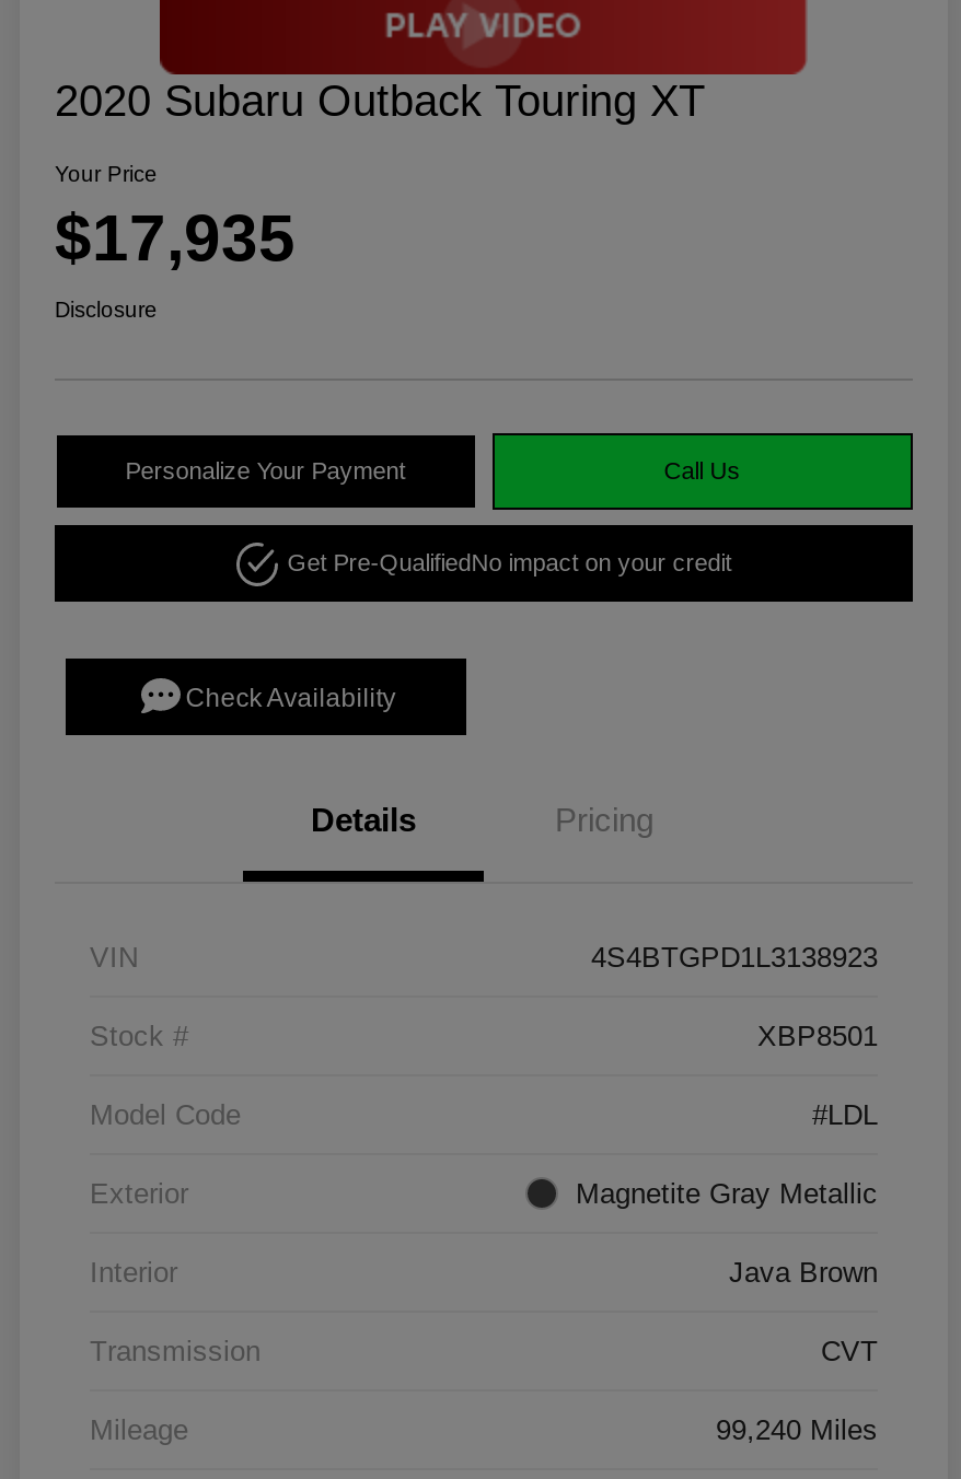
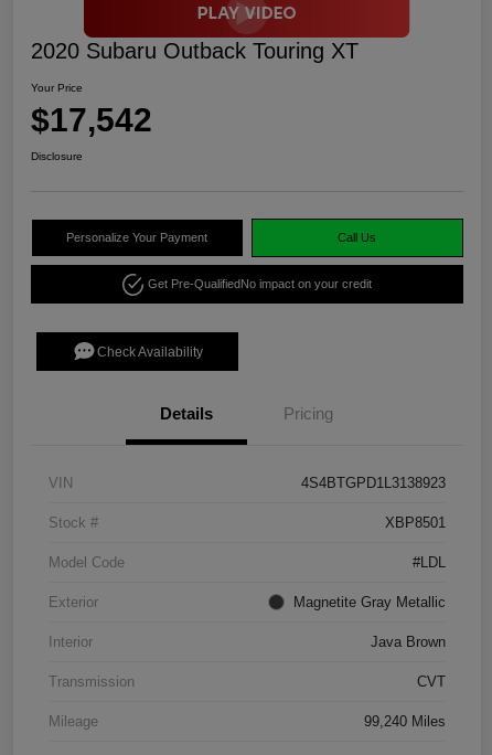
- $17,935
+ $17,542
